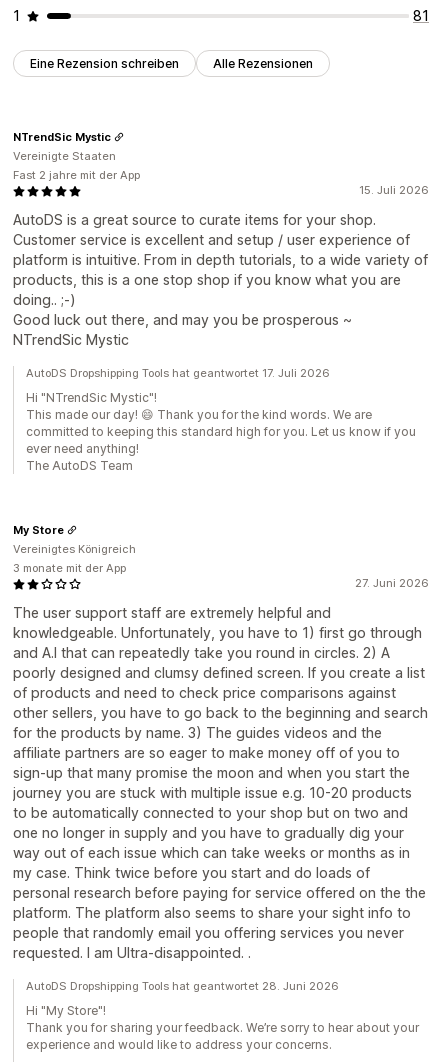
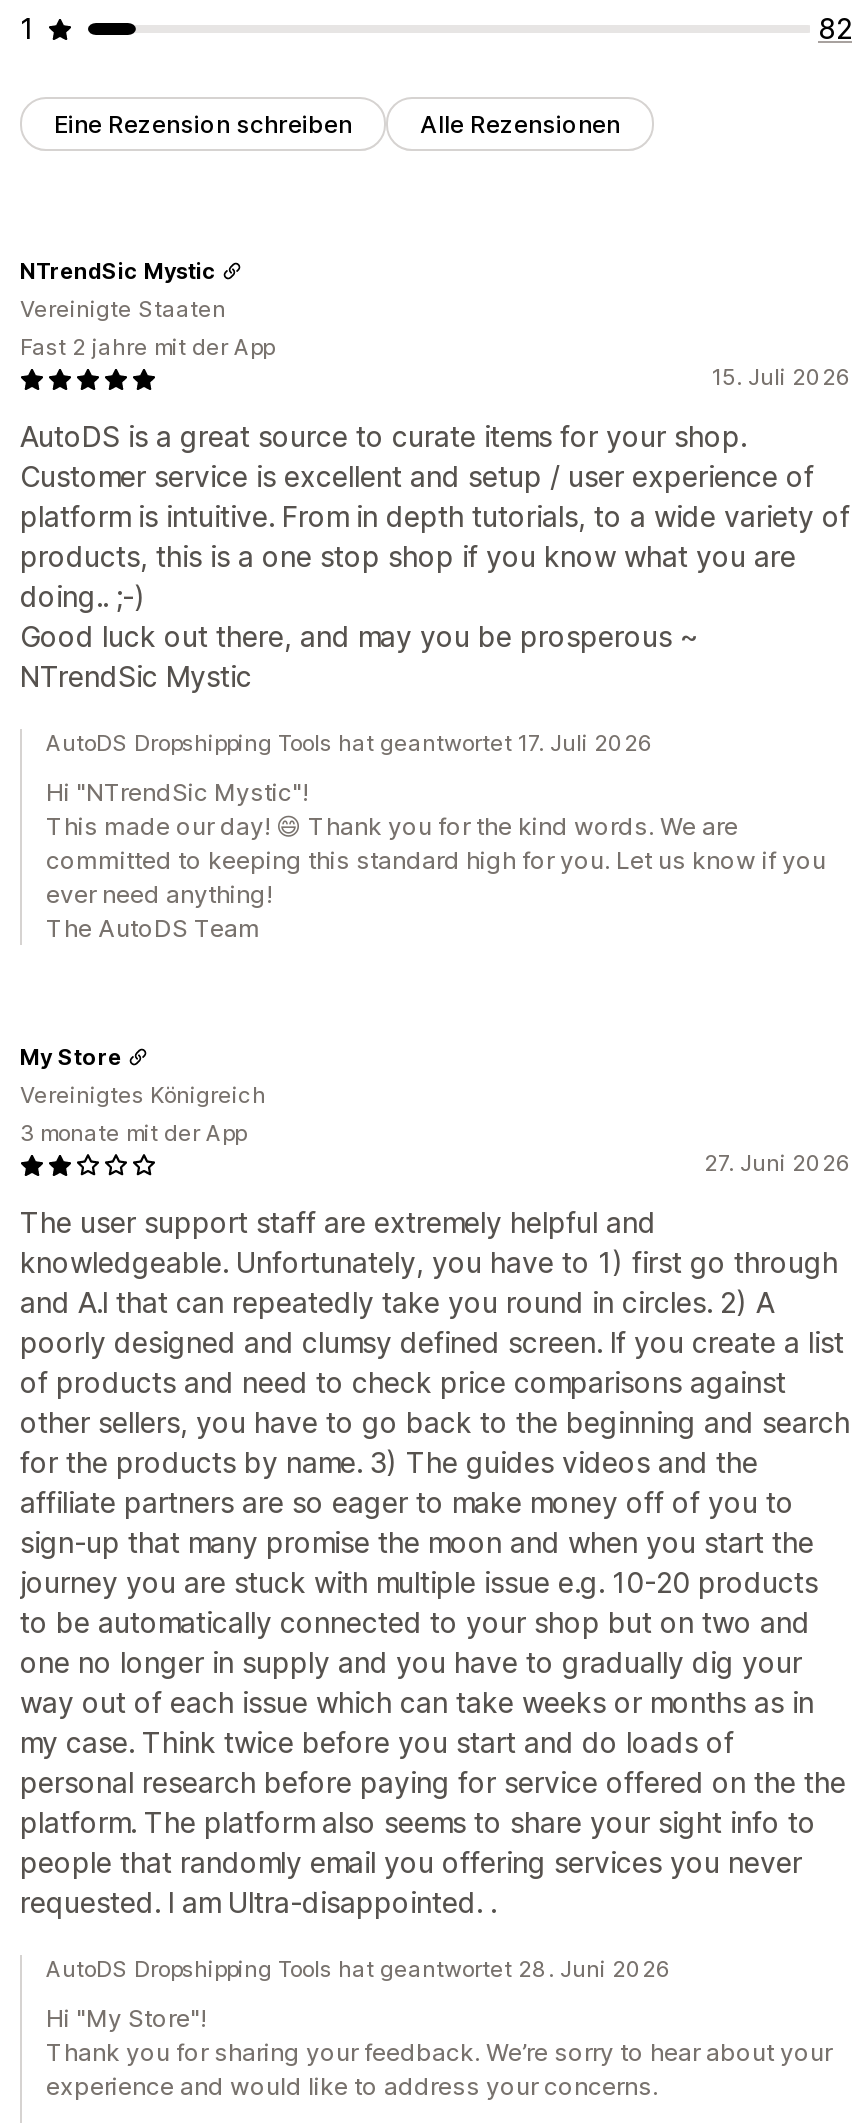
- 81
+ 82
